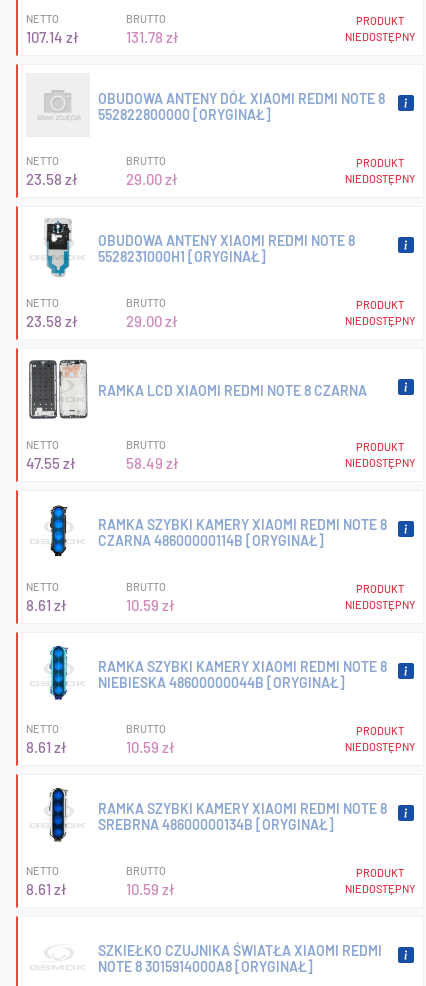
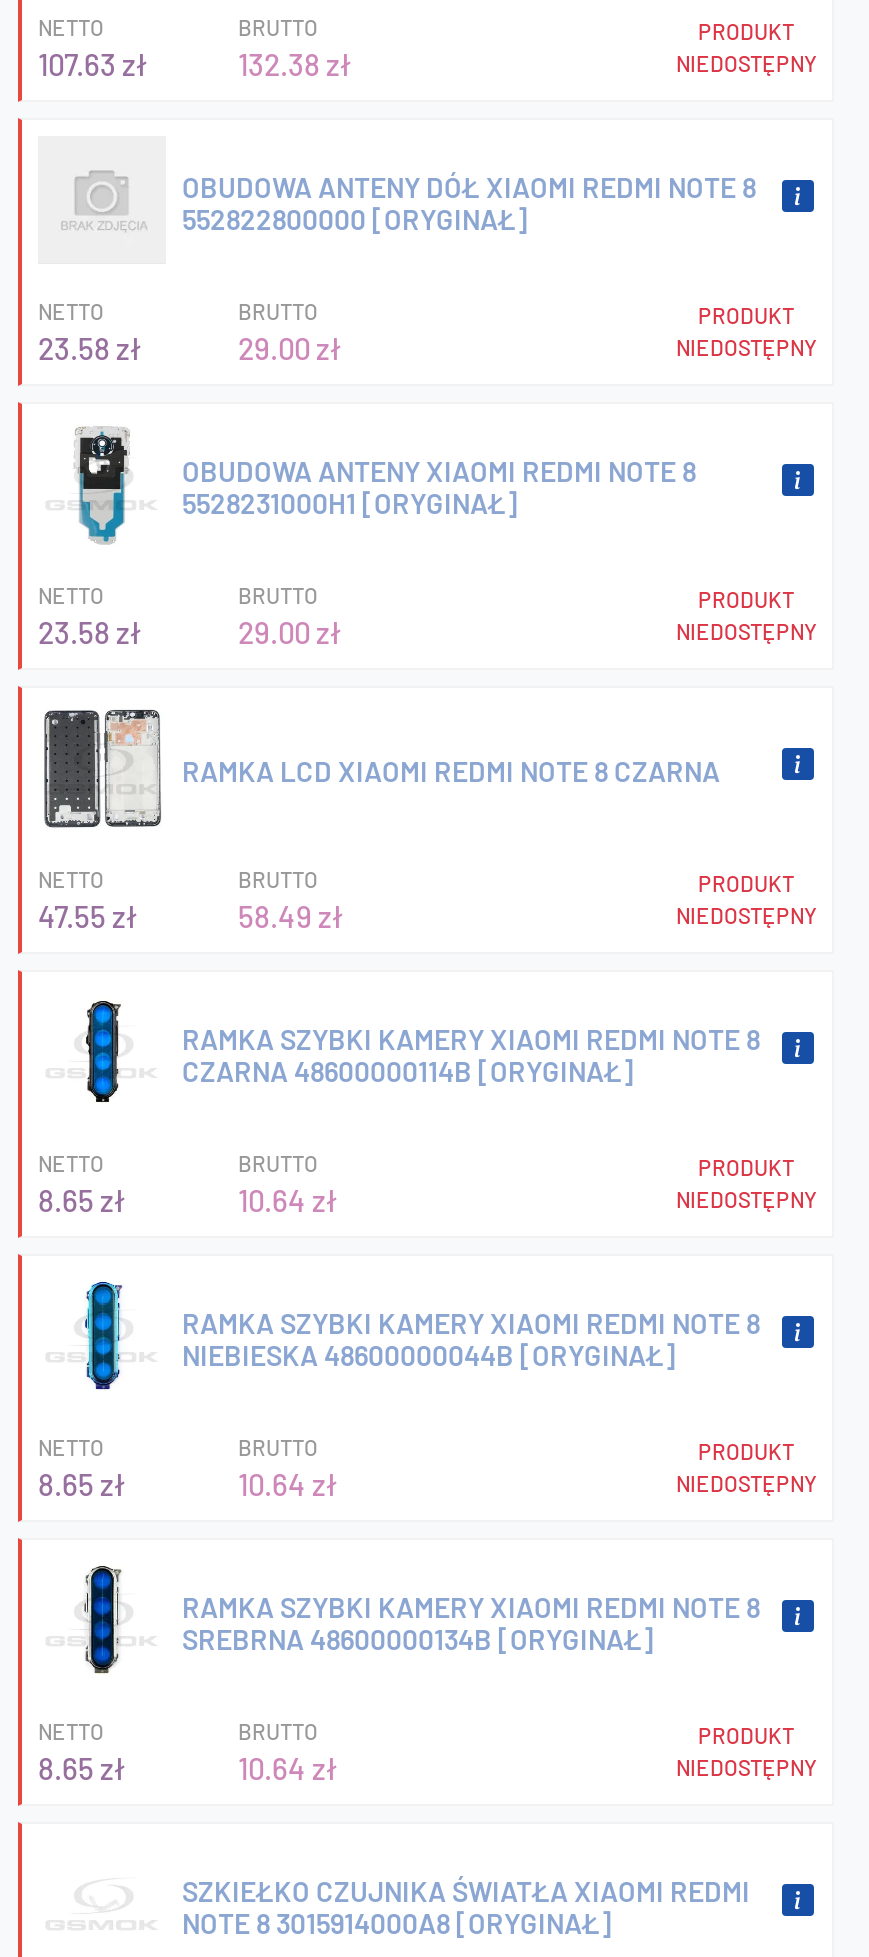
- 107.14 zł
+ 107.63 zł

- 131.78 zł
+ 132.38 zł

- 8.61 zł
+ 8.65 zł

- 10.59 zł
+ 10.64 zł

- 8.61 zł
+ 8.65 zł

- 10.59 zł
+ 10.64 zł

- 8.61 zł
+ 8.65 zł

- 10.59 zł
+ 10.64 zł
